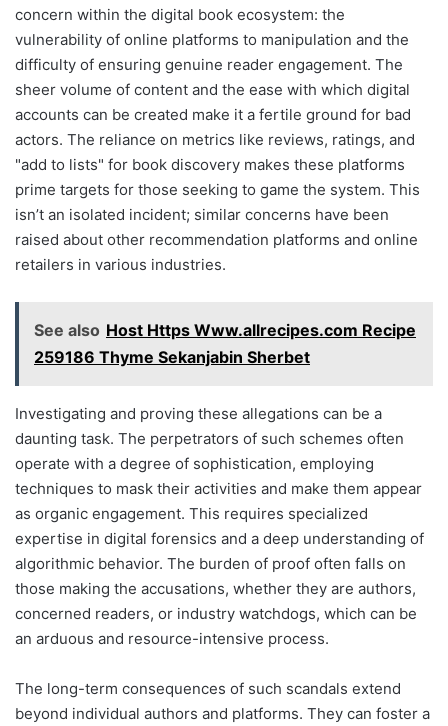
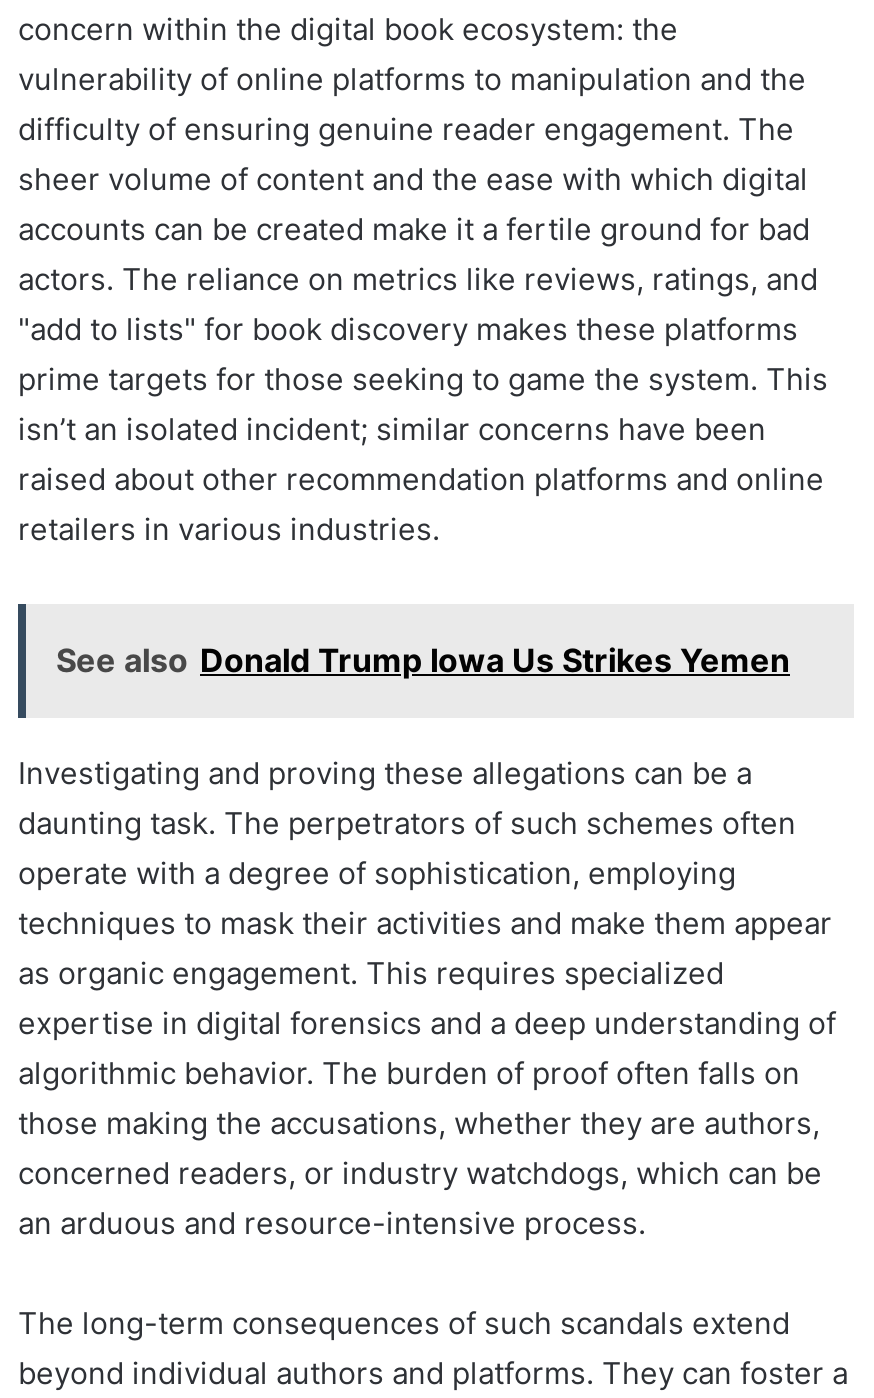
- See also Host Https Www.allrecipes.com Recipe
- 259186 Thyme Sekanjabin Sherbet
+ See also Donald Trump Iowa Us Strikes Yemen
